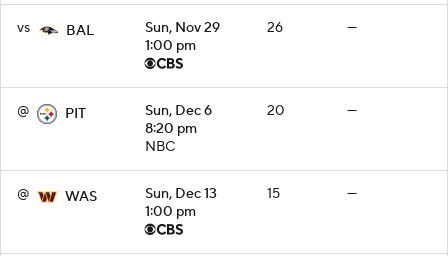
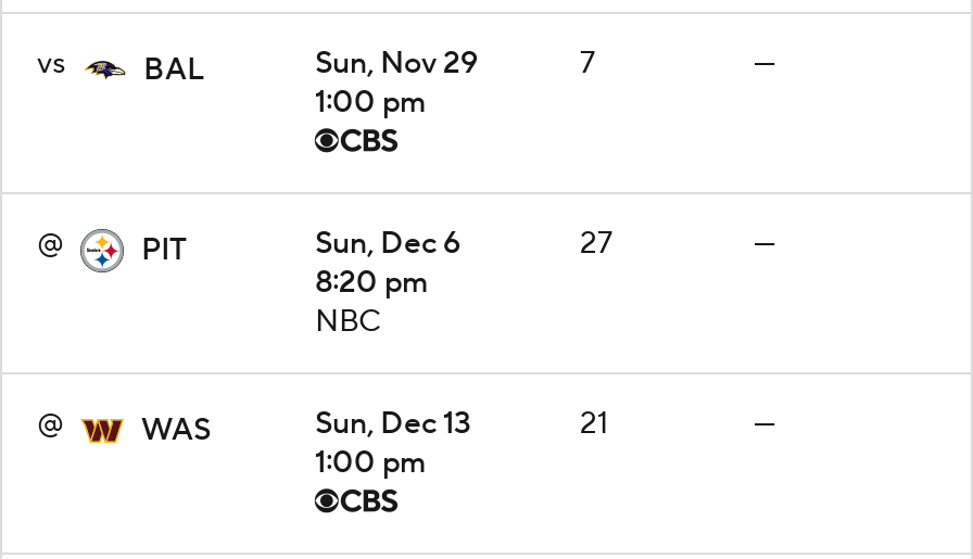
- 26
+ 7

- 20
+ 27

- 15
+ 21
